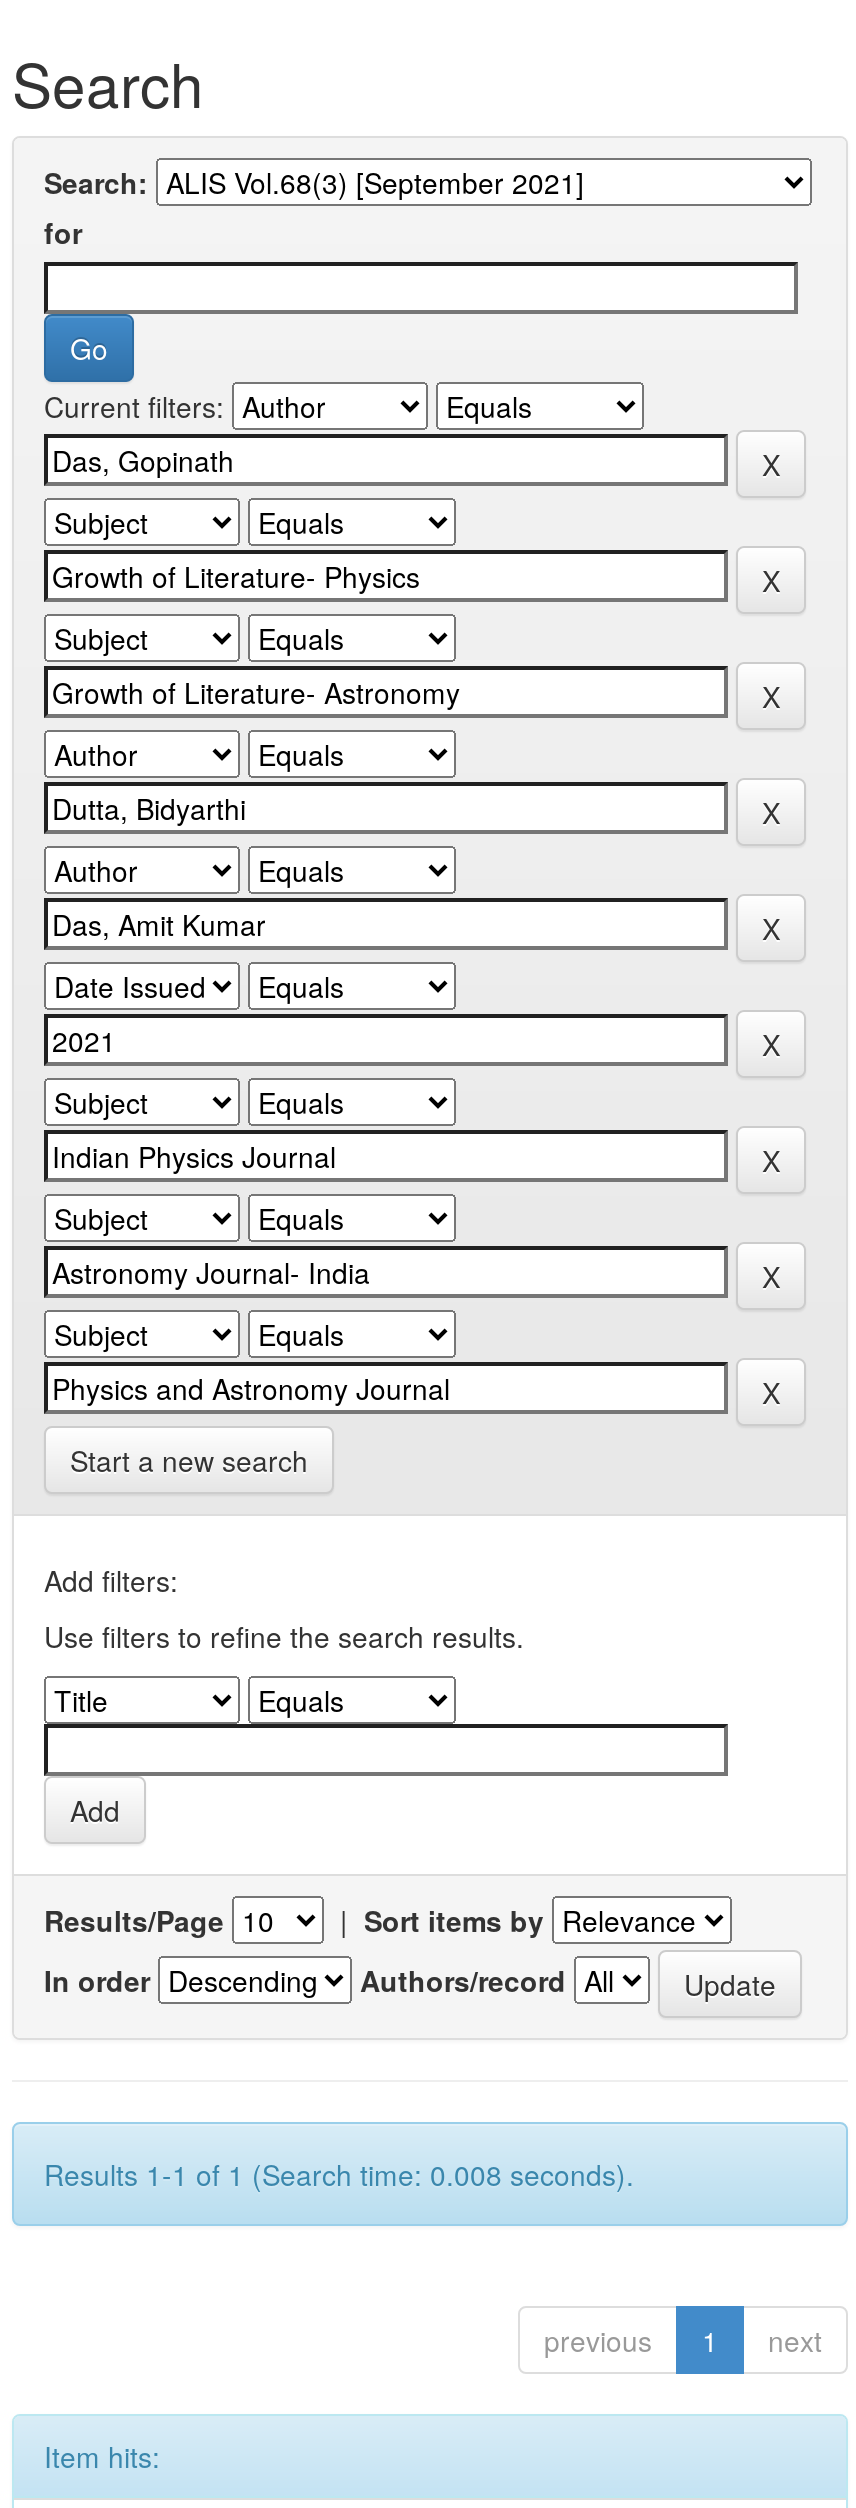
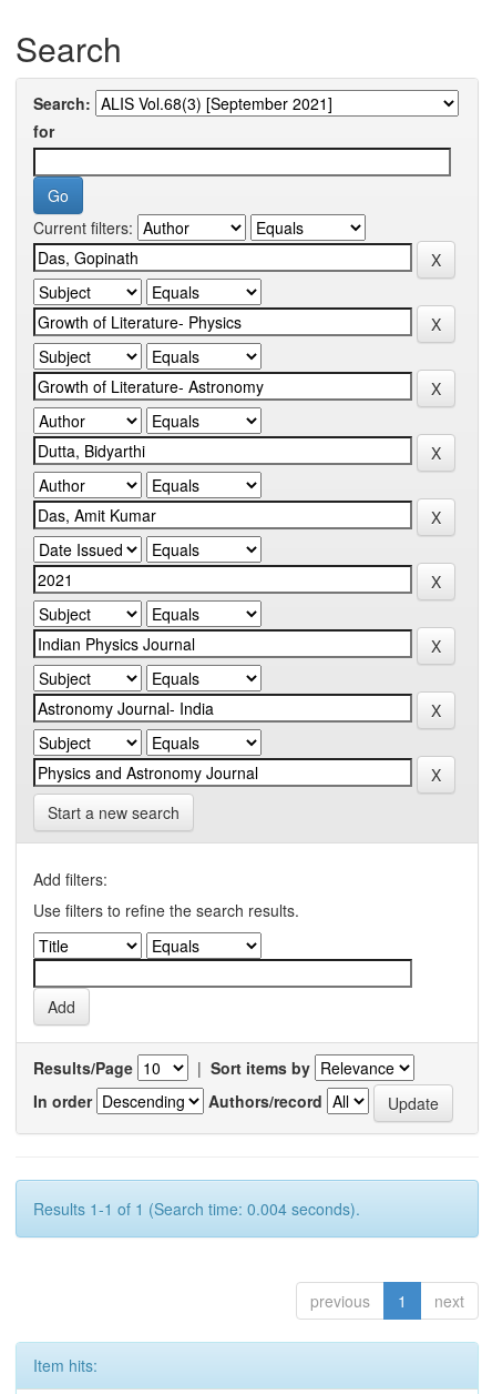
- Results 1-1 of 1 (Search time: 0.008 seconds).
+ Results 1-1 of 1 (Search time: 0.004 seconds).
